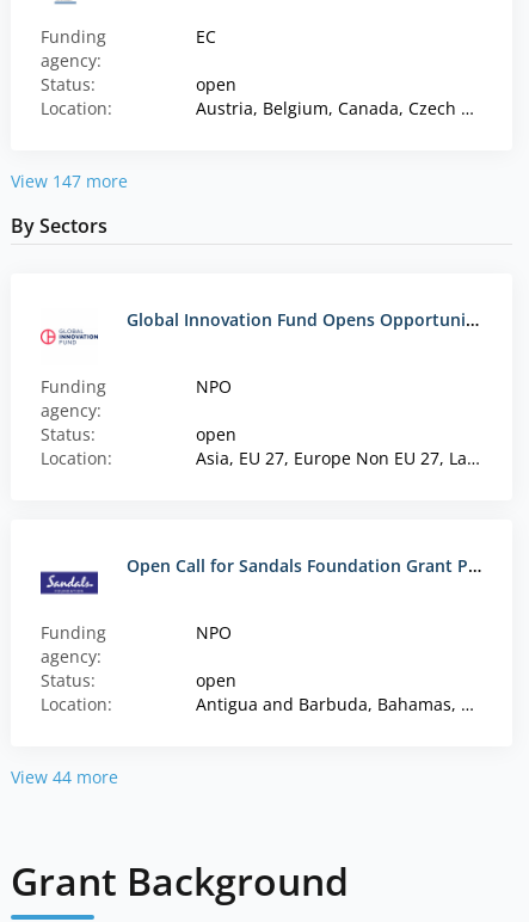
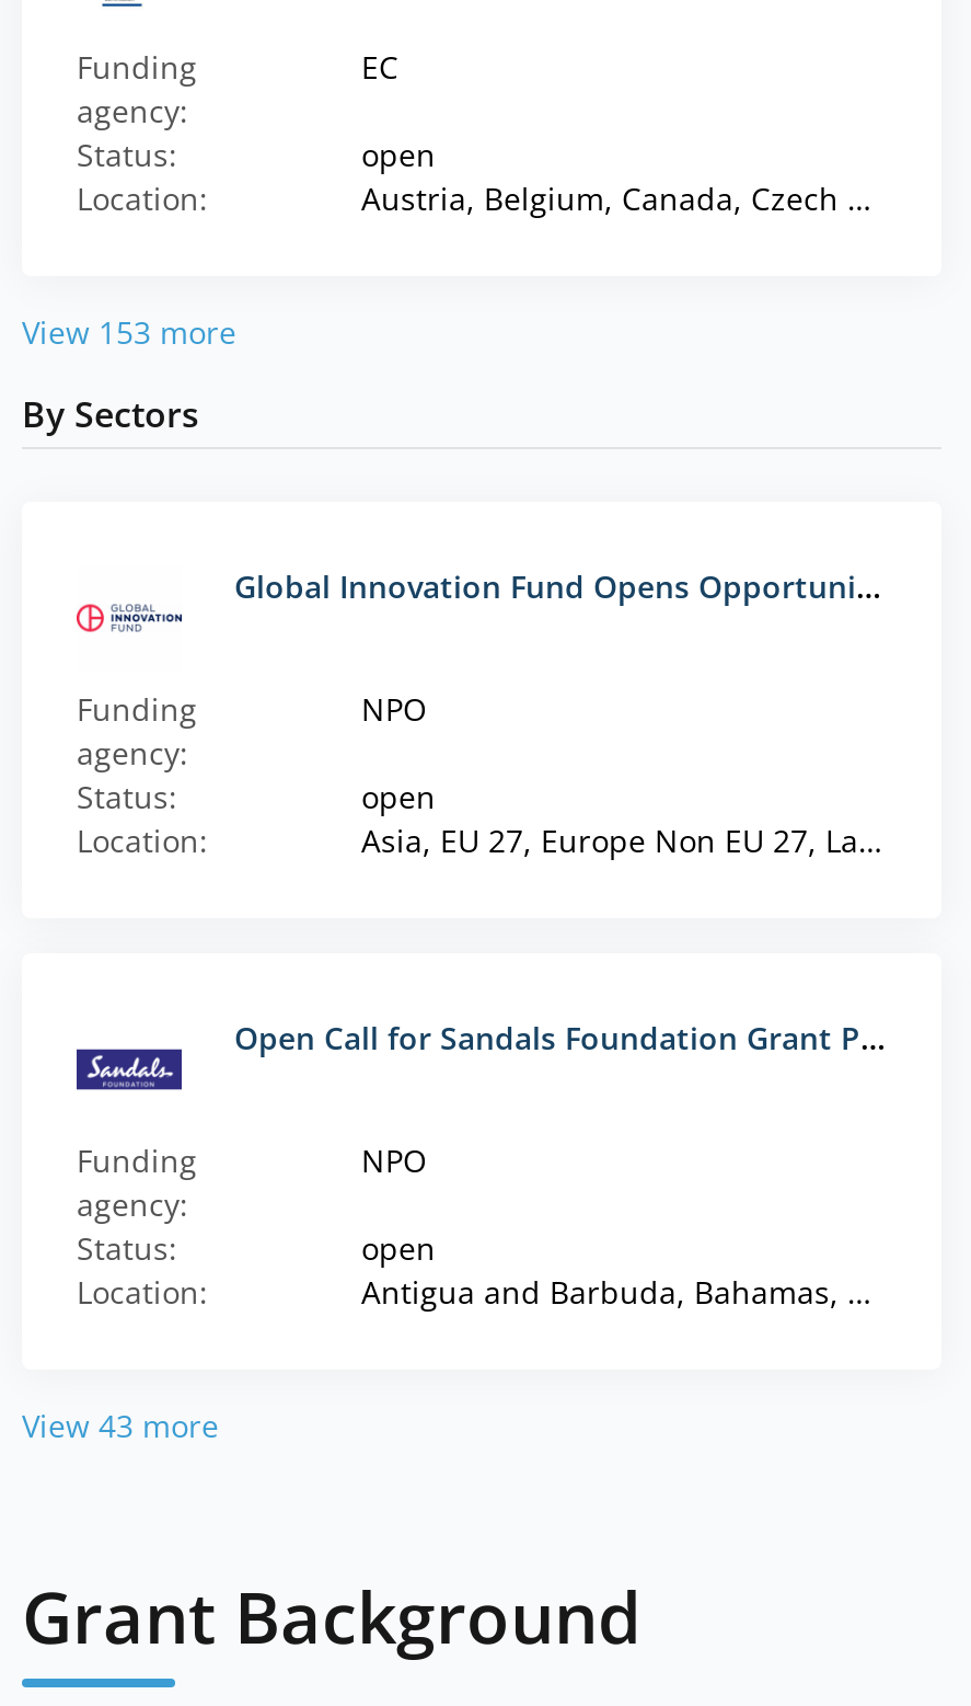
- View 147 more
+ View 153 more

- View 44 more
+ View 43 more
